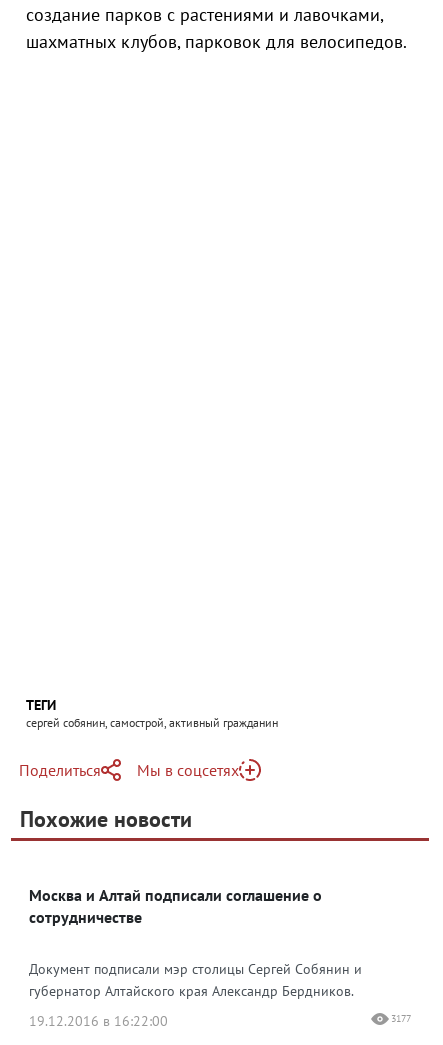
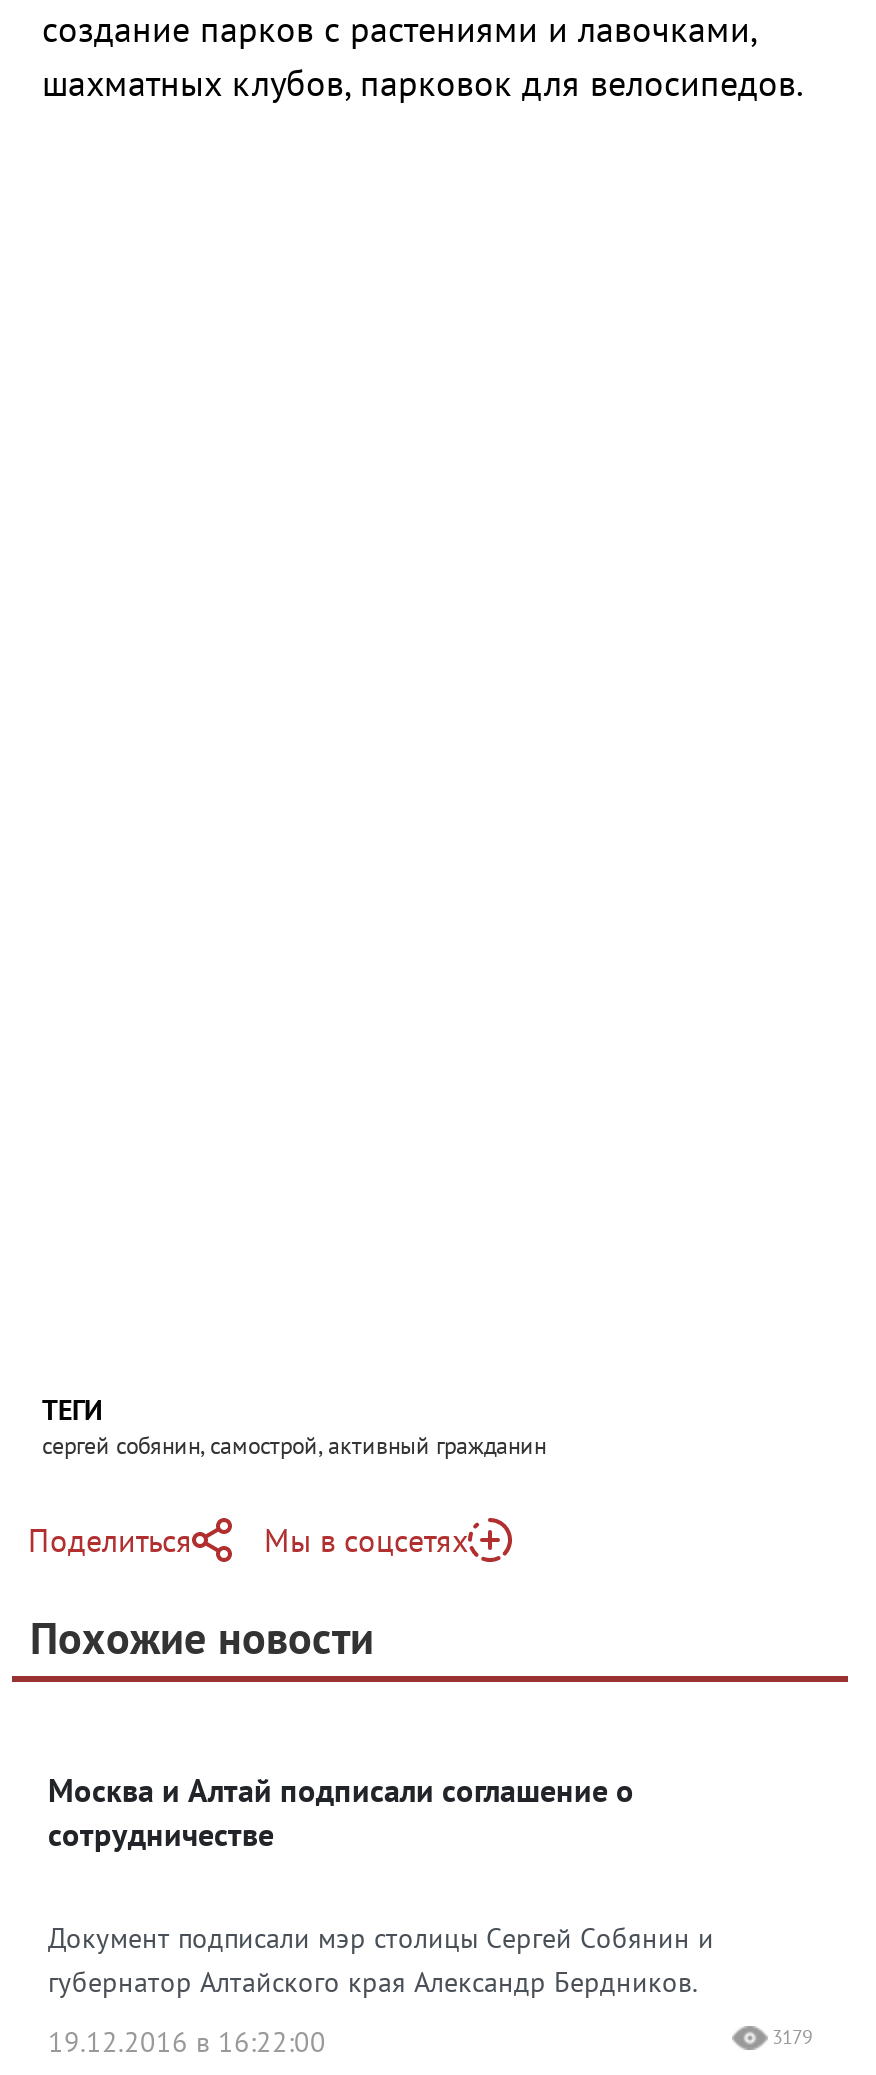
- 3177
+ 3179
